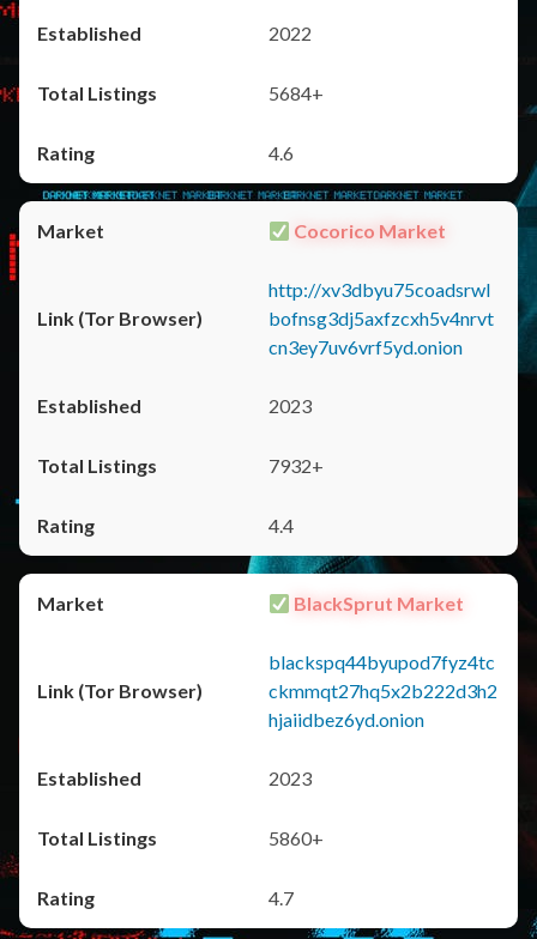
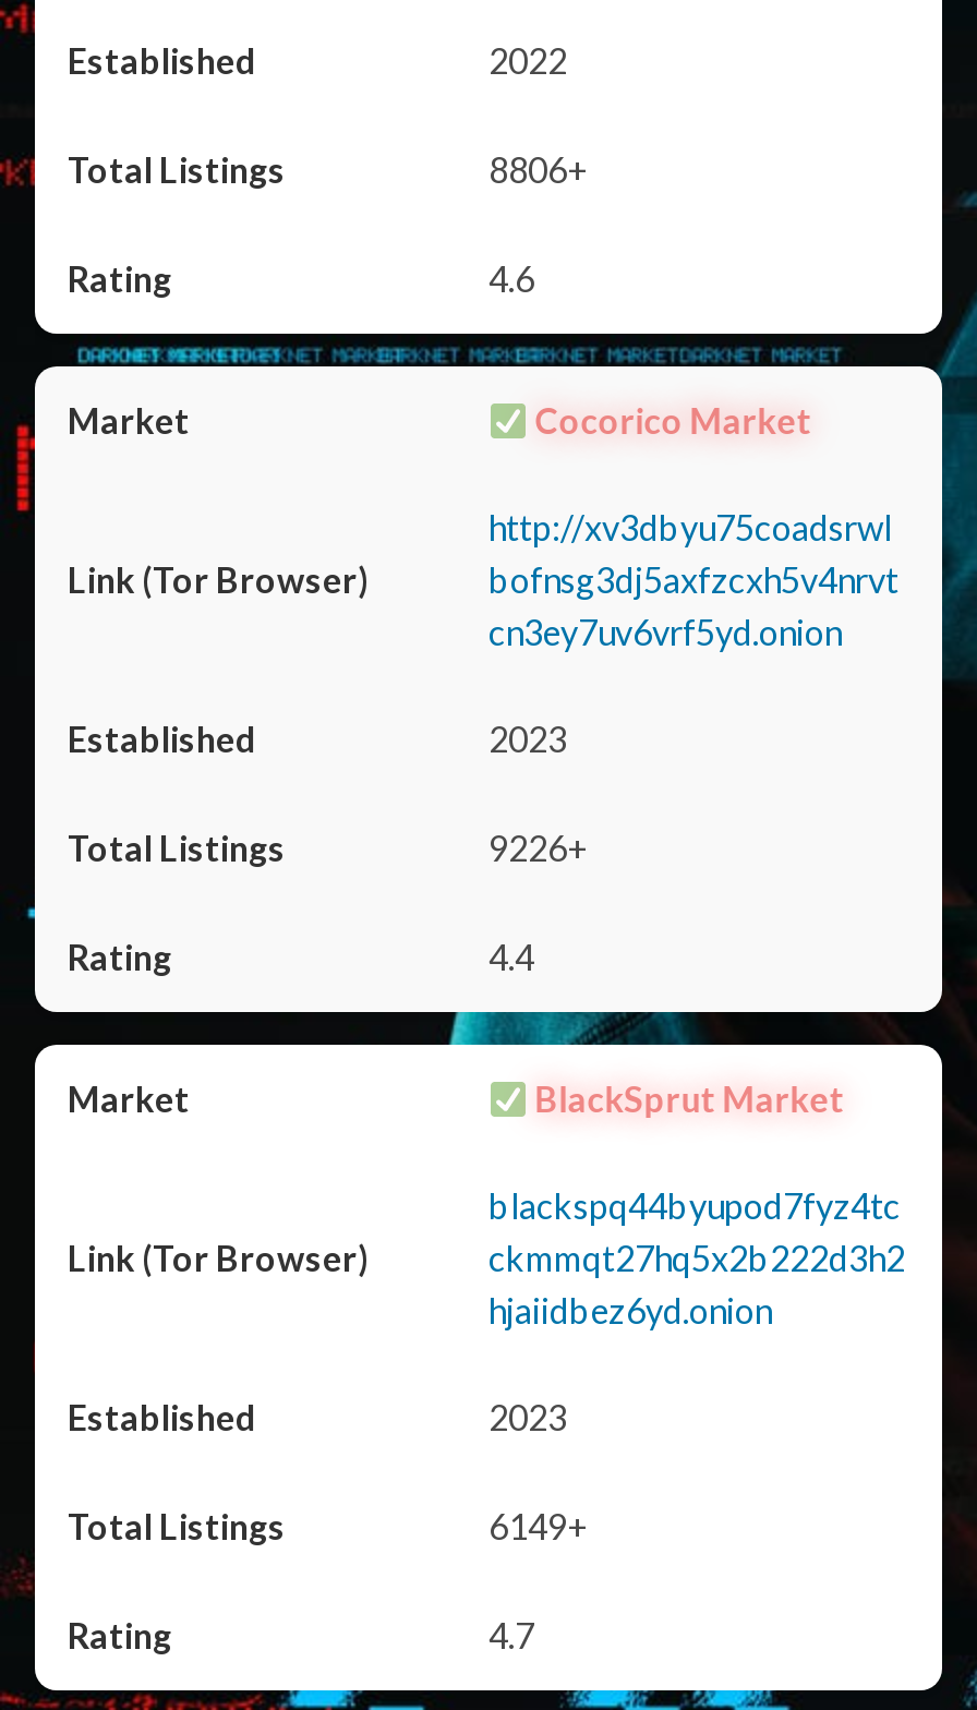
- 5684+
+ 8806+

- 7932+
+ 9226+

- 5860+
+ 6149+
